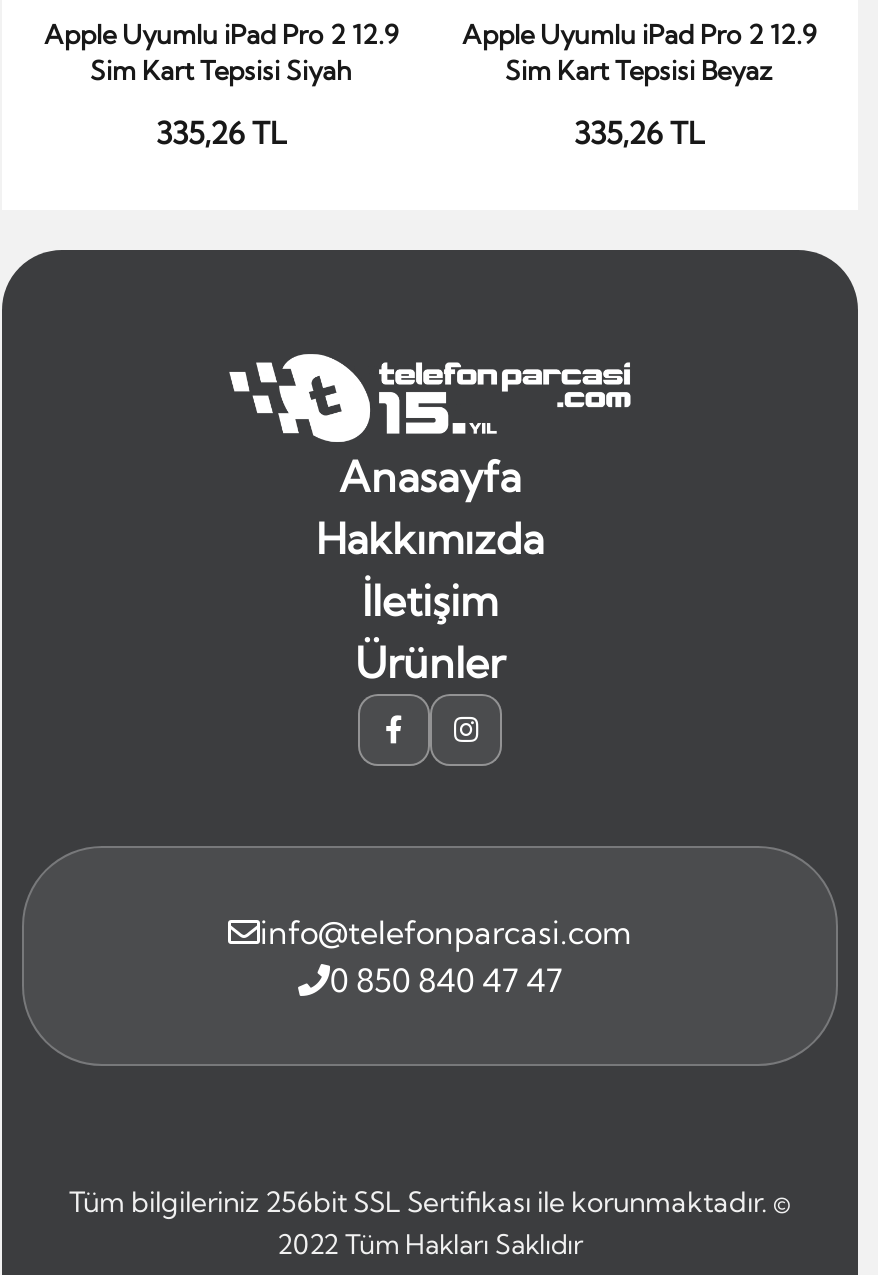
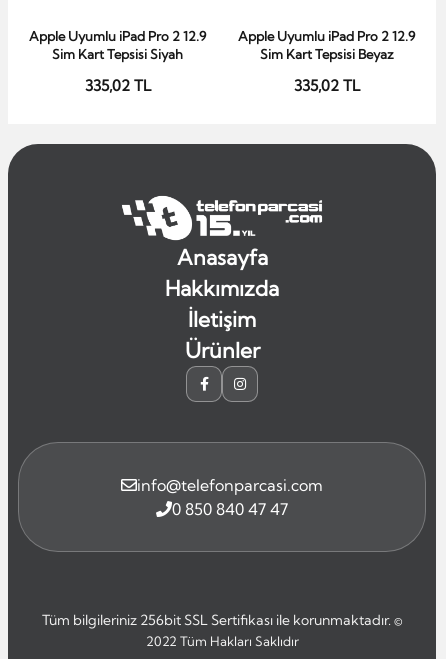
- 335,26 TL
+ 335,02 TL

- 335,26 TL
+ 335,02 TL
